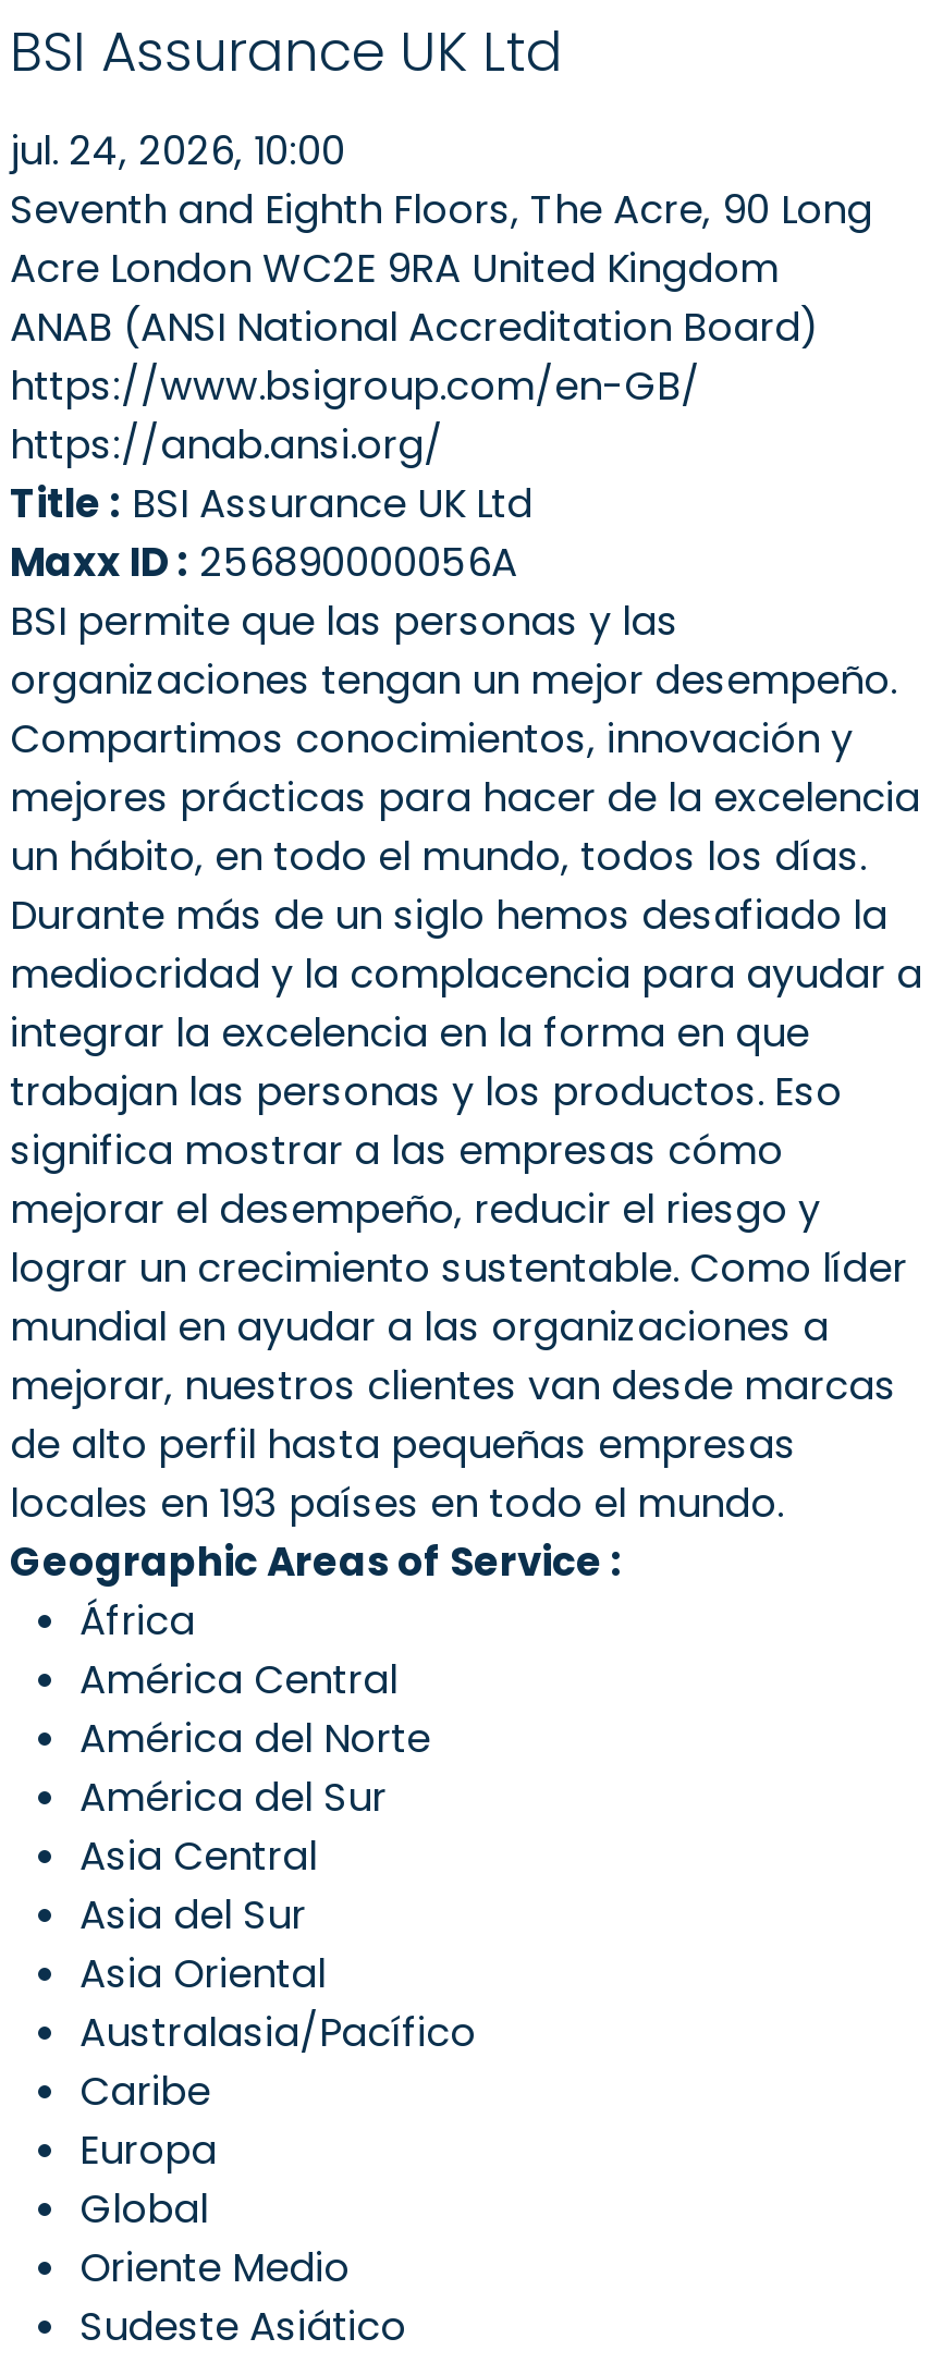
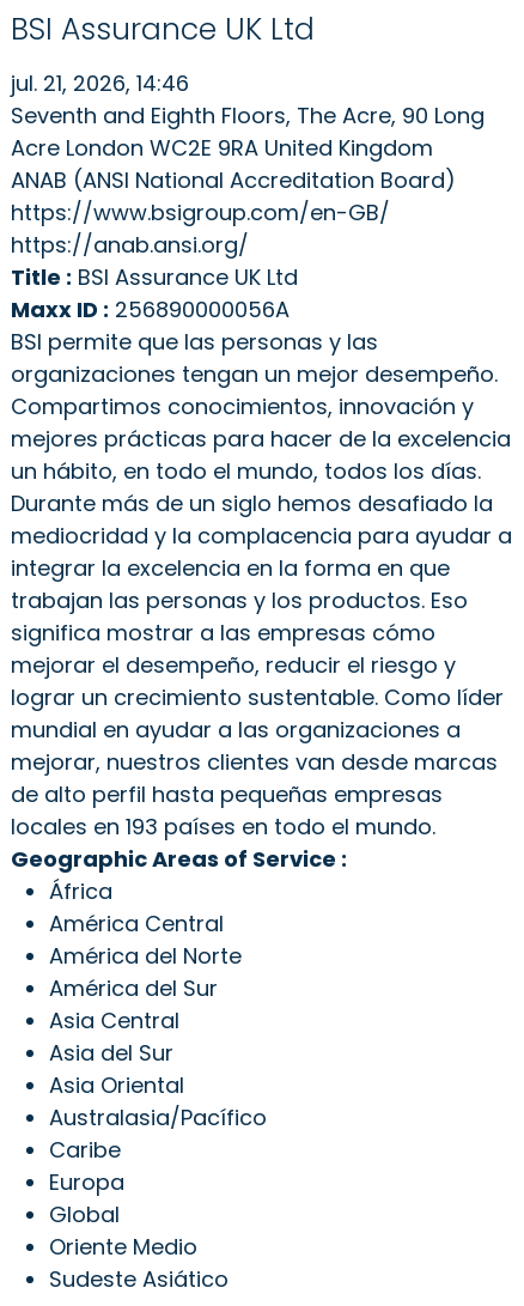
- jul. 24, 2026, 10:00
+ jul. 21, 2026, 14:46
